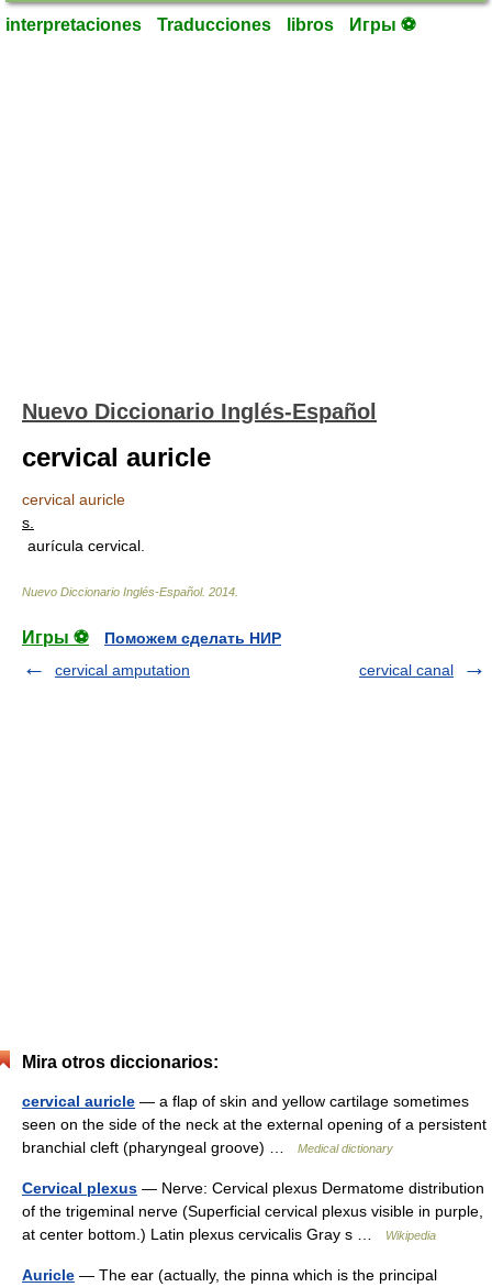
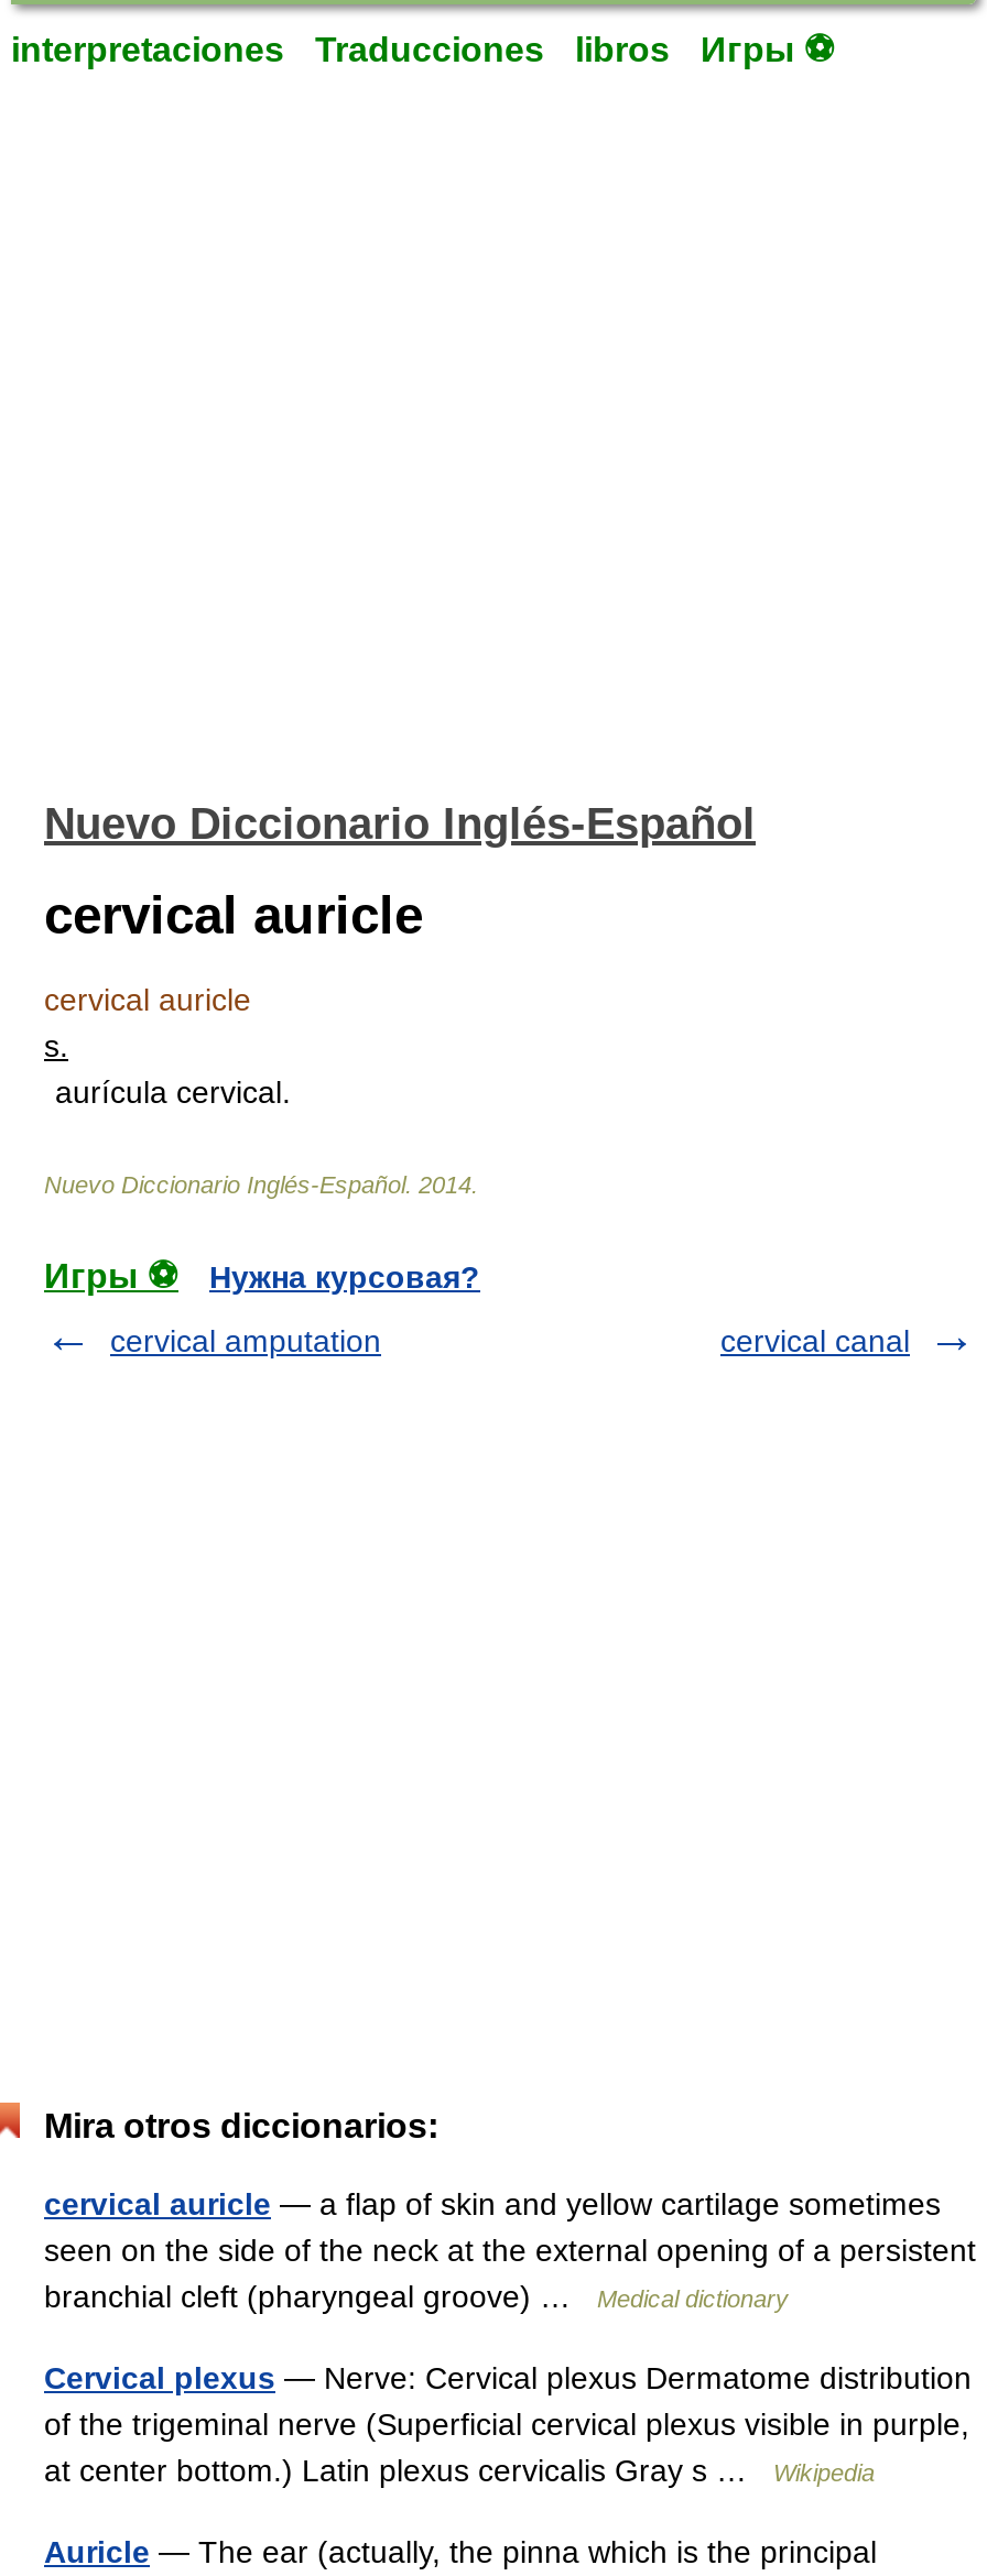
- Поможем сделать НИР
+ Нужна курсовая?
